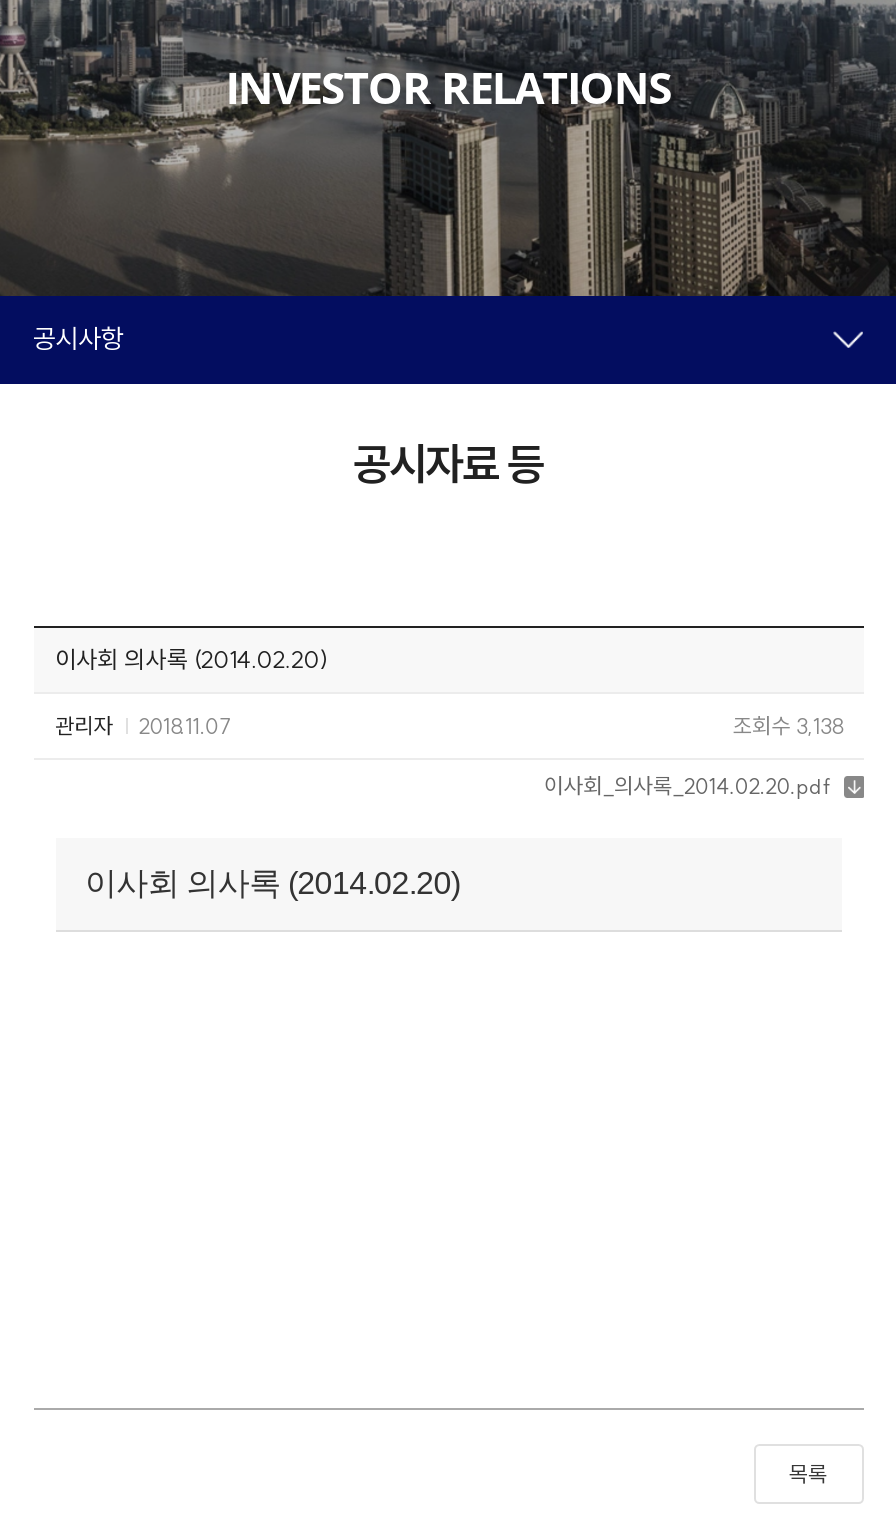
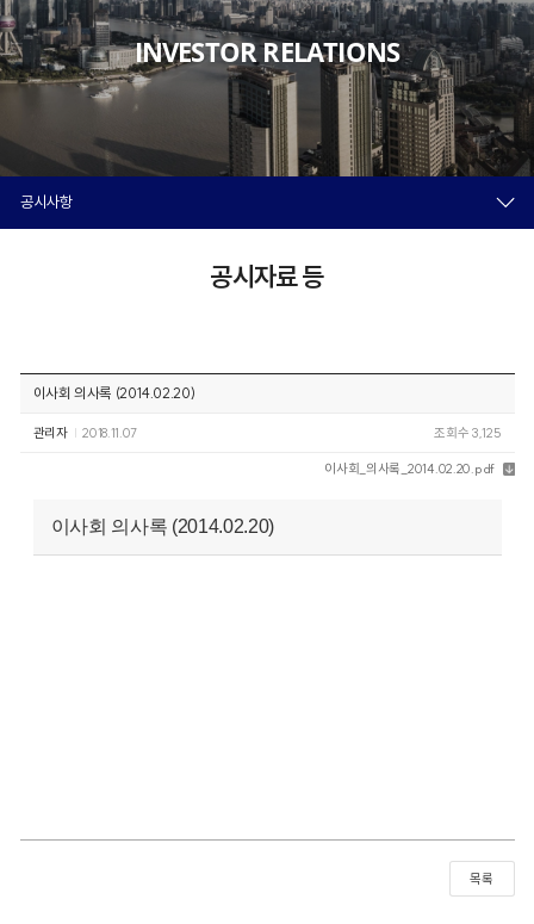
- 조회수 3,138
+ 조회수 3,125
